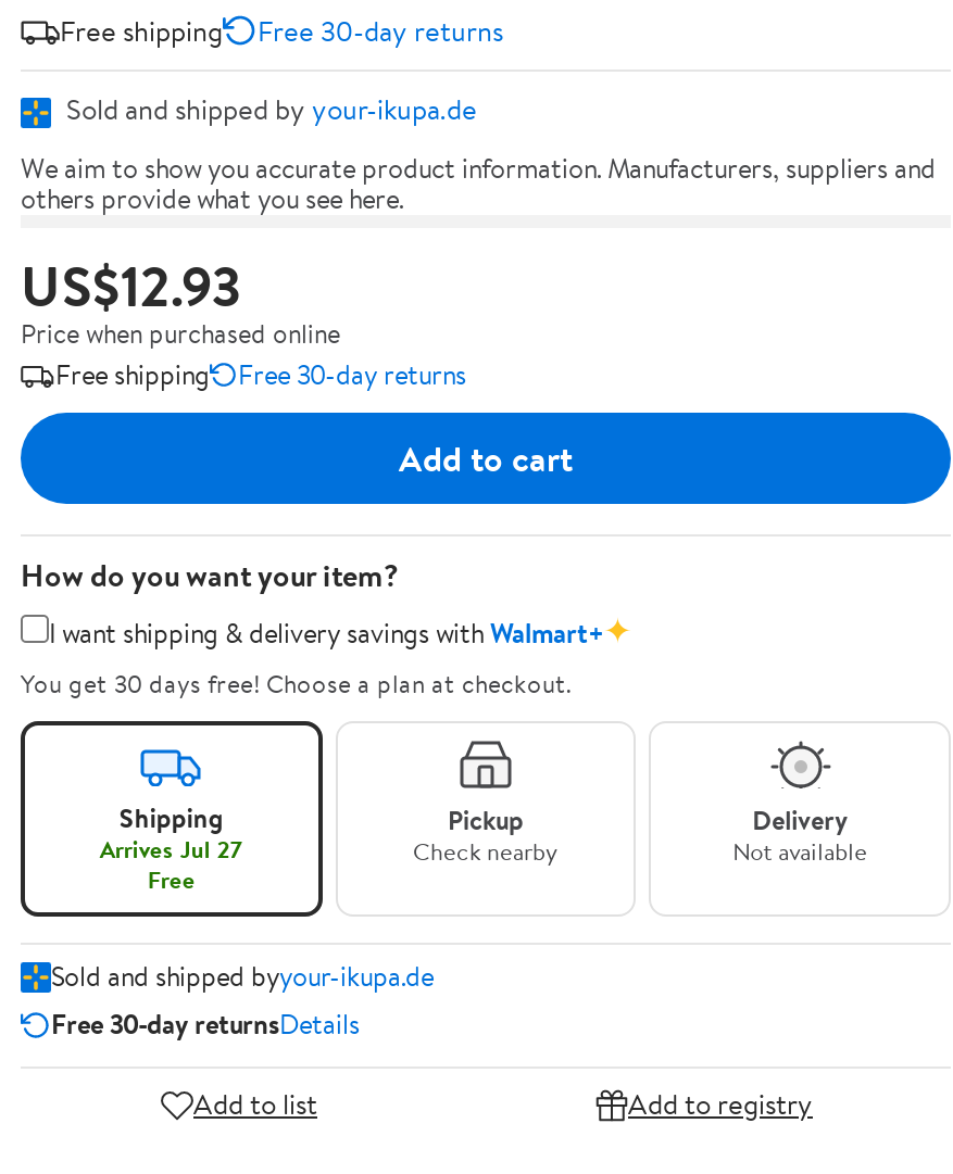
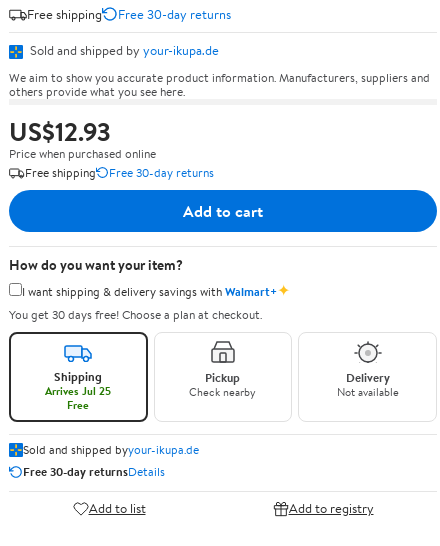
- Arrives Jul 27
+ Arrives Jul 25
